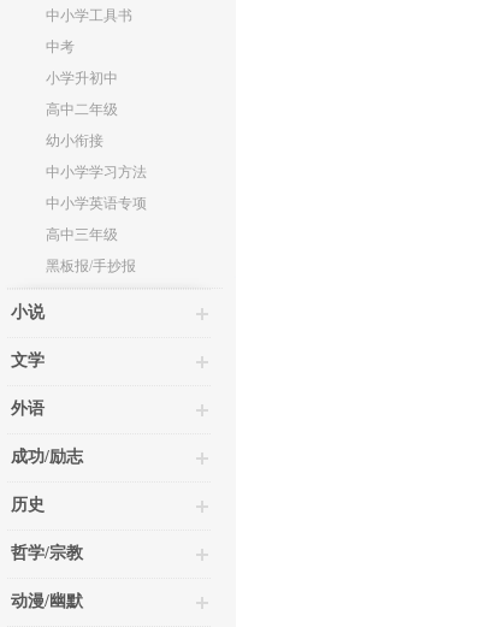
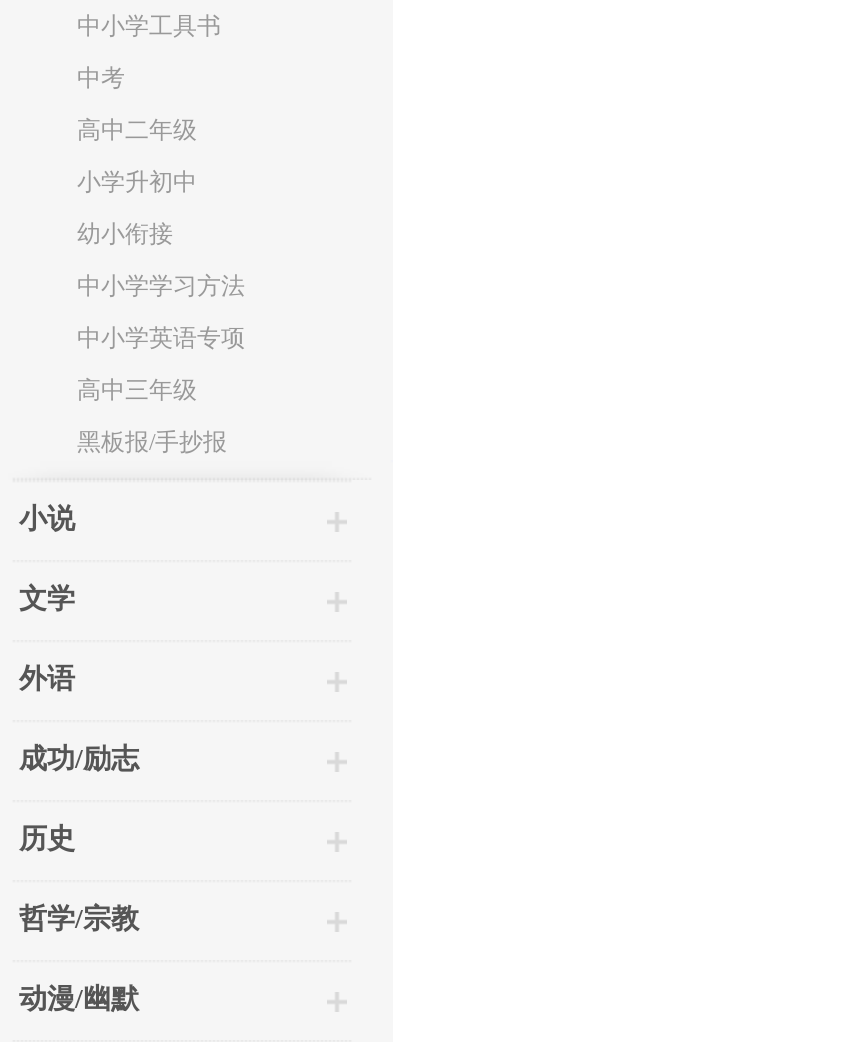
moved down: 小学升初中

moved up: 高中二年级
